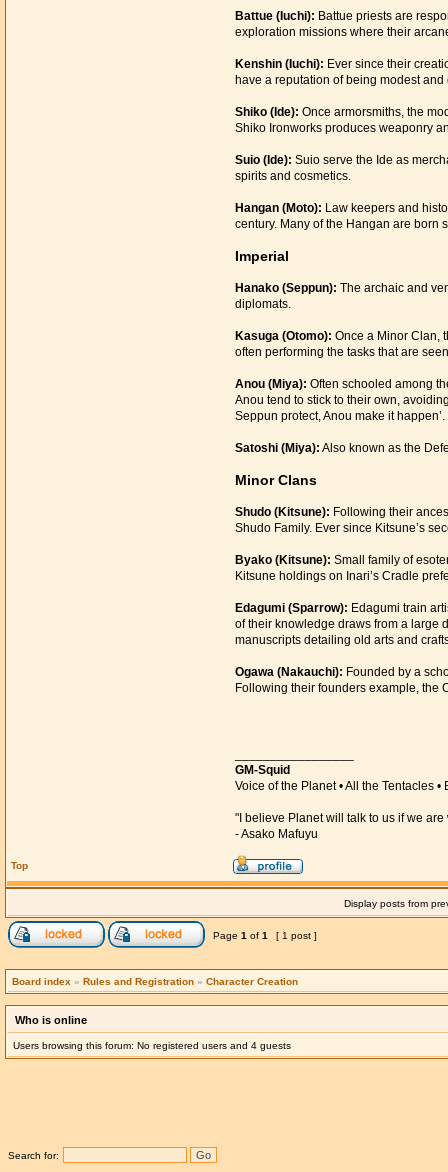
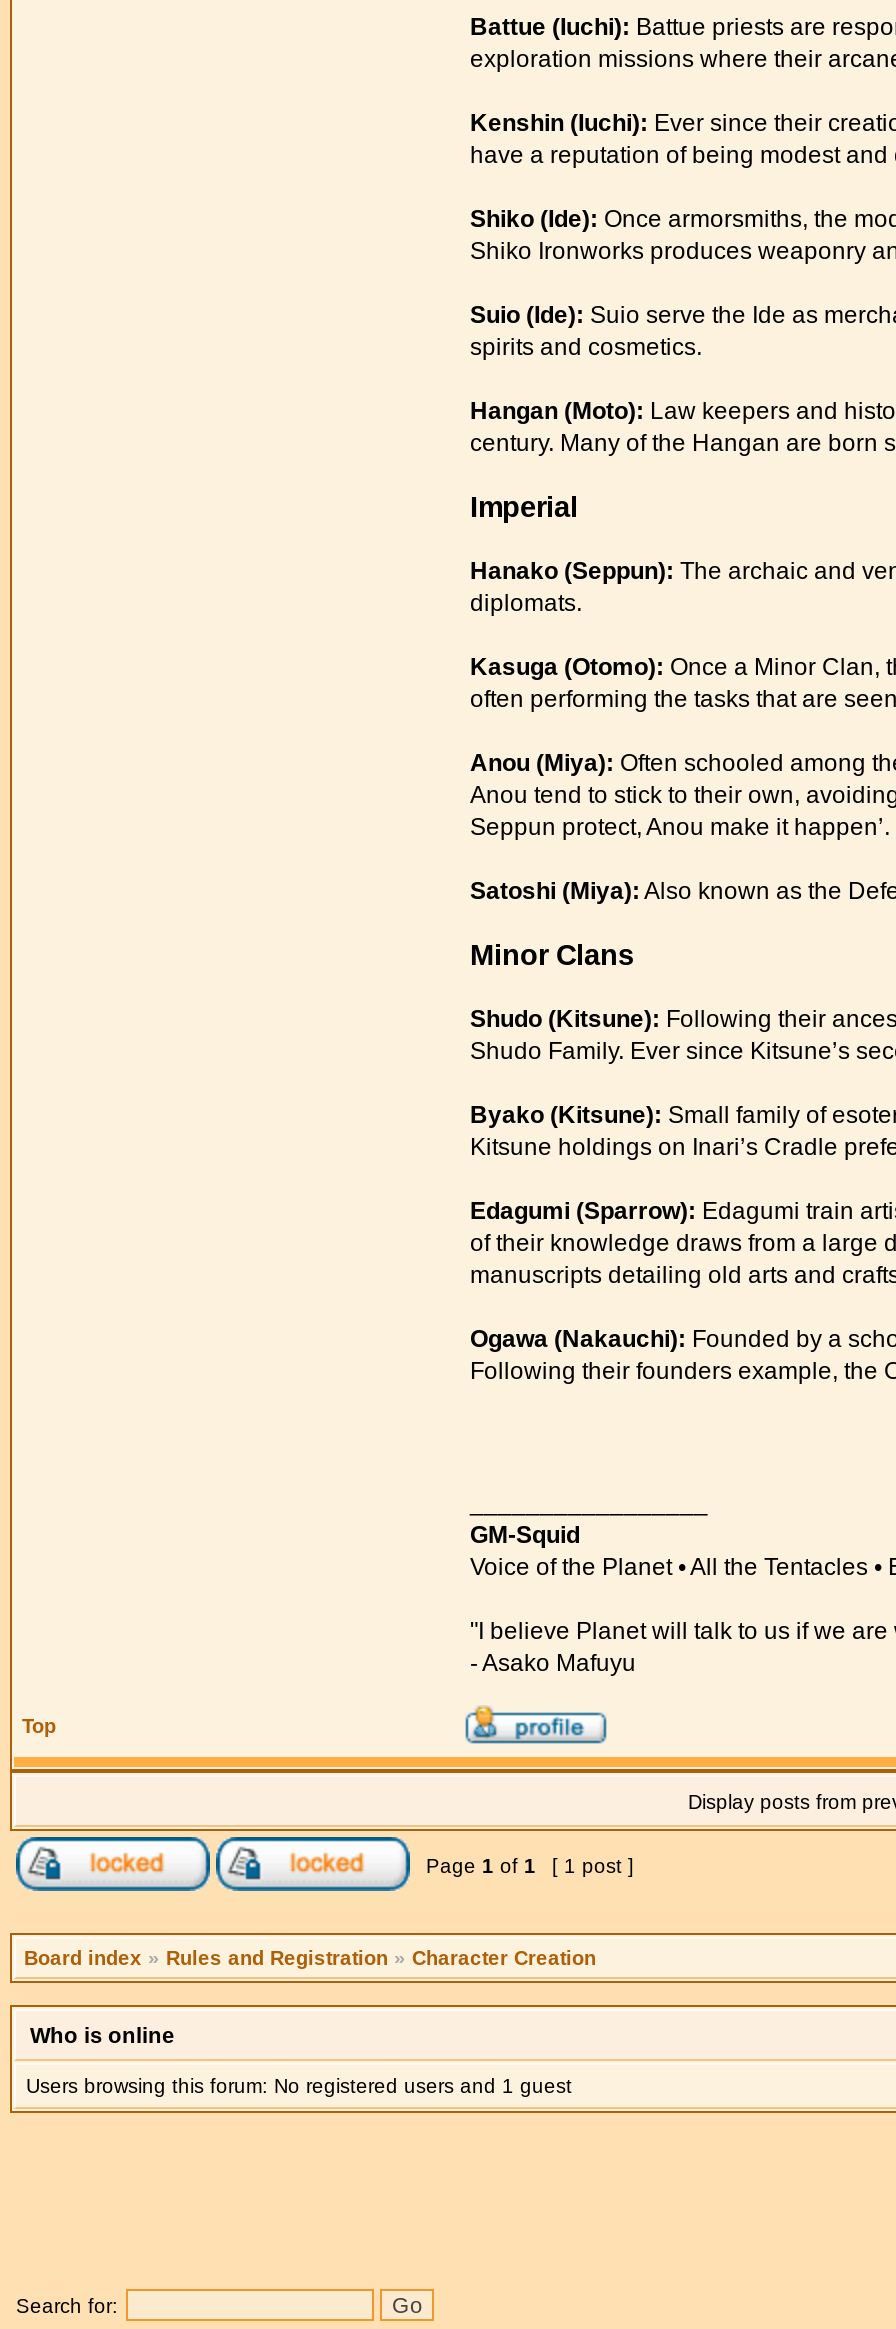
- Users browsing this forum: No registered users and 4 guests
+ Users browsing this forum: No registered users and 1 guest
